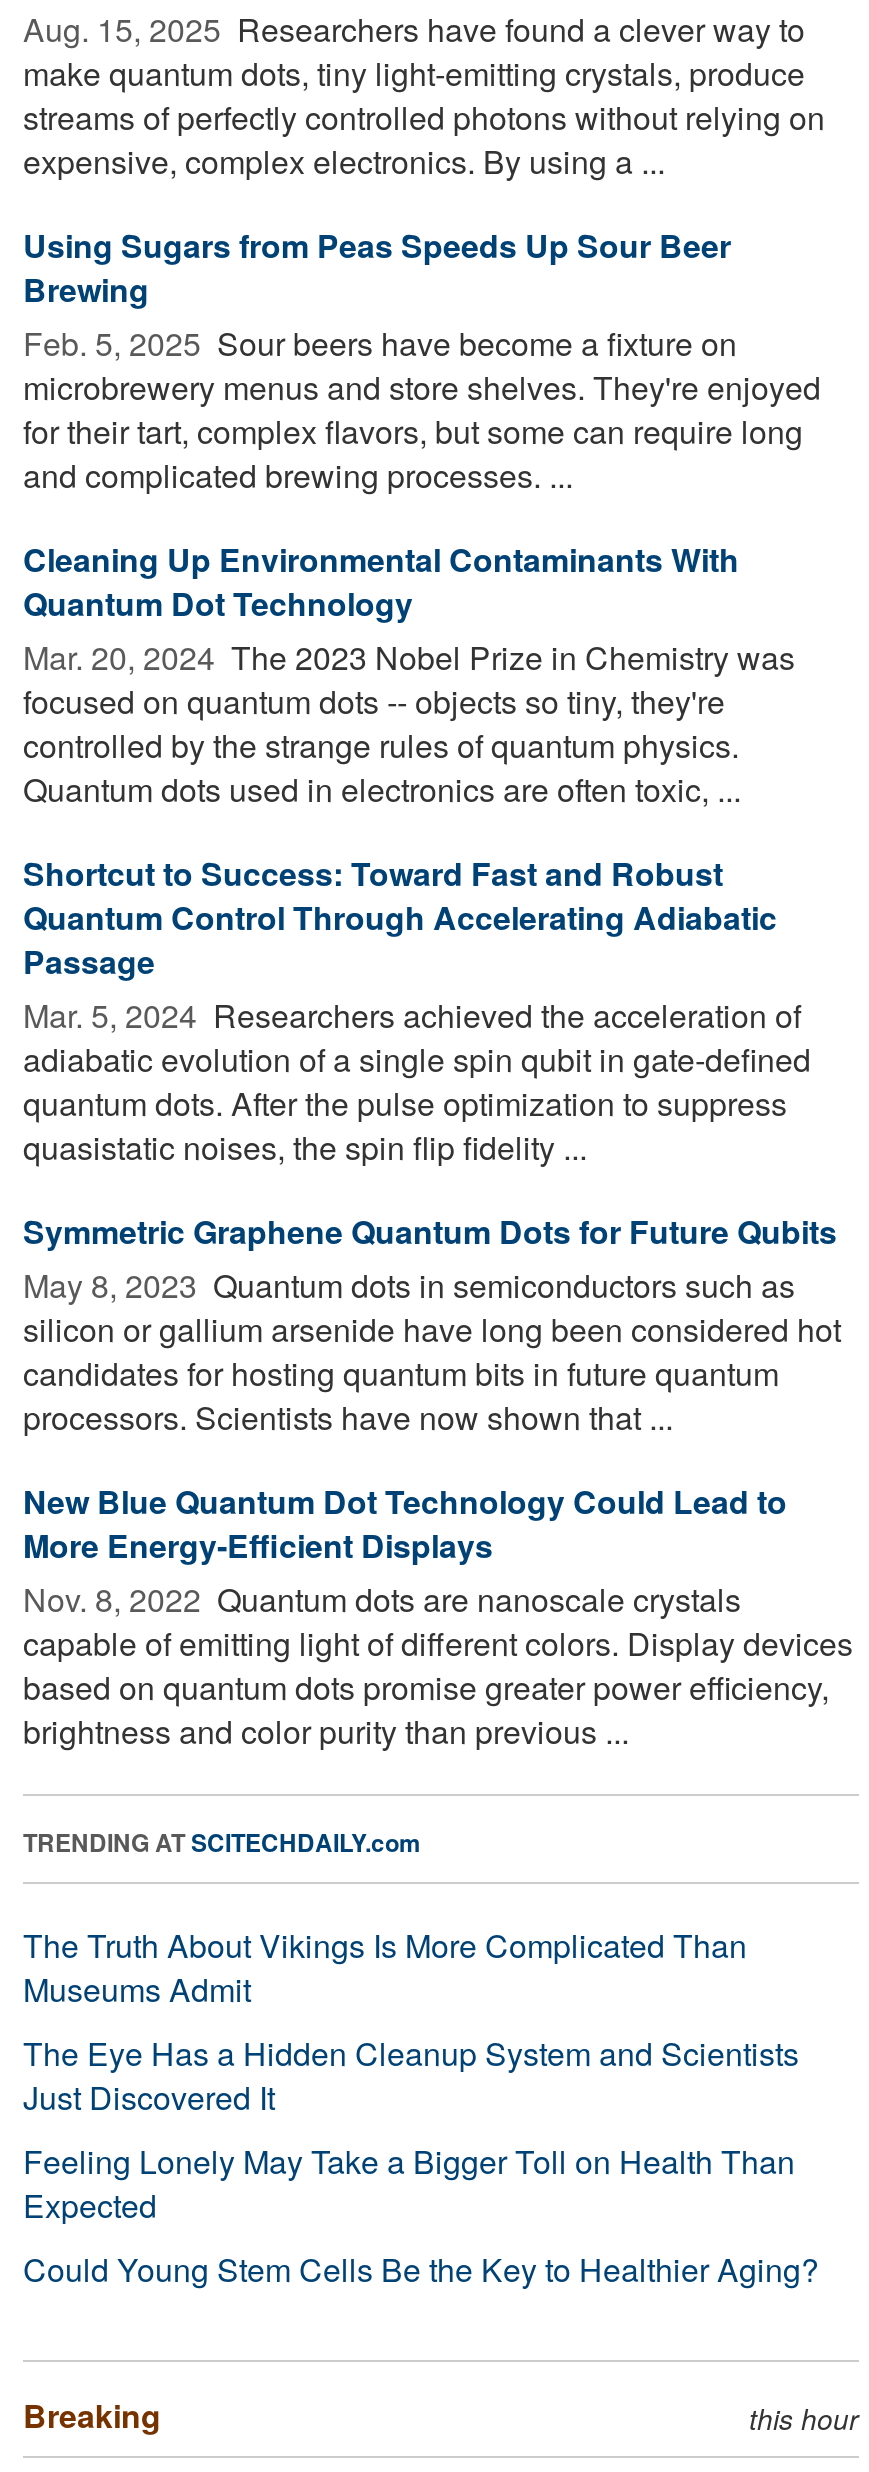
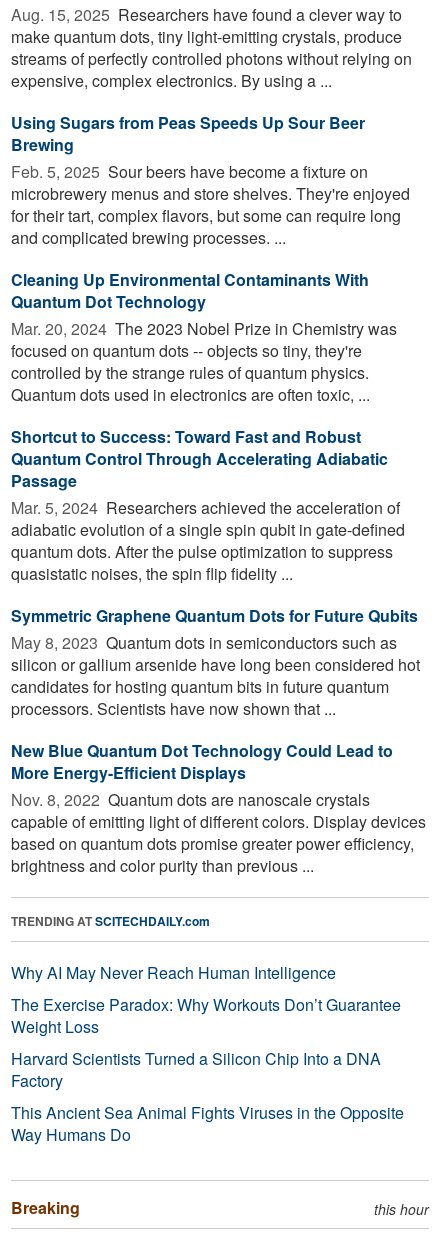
- The Truth About Vikings Is More Complicated Than
- Museums Admit
- The Eye Has a Hidden Cleanup System and Scientists
- Just Discovered It
- Feeling Lonely May Take a Bigger Toll on Health Than
- Expected
- Could Young Stem Cells Be the Key to Healthier Aging?
+ Why AI May Never Reach Human Intelligence
+ The Exercise Paradox: Why Workouts Don’t Guarantee
+ Weight Loss
+ Harvard Scientists Turned a Silicon Chip Into a DNA
+ Factory
+ This Ancient Sea Animal Fights Viruses in the Opposite
+ Way Humans Do
